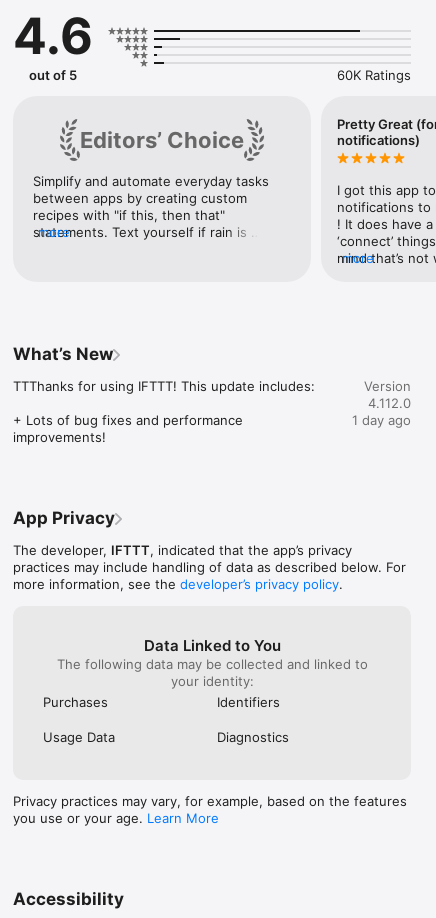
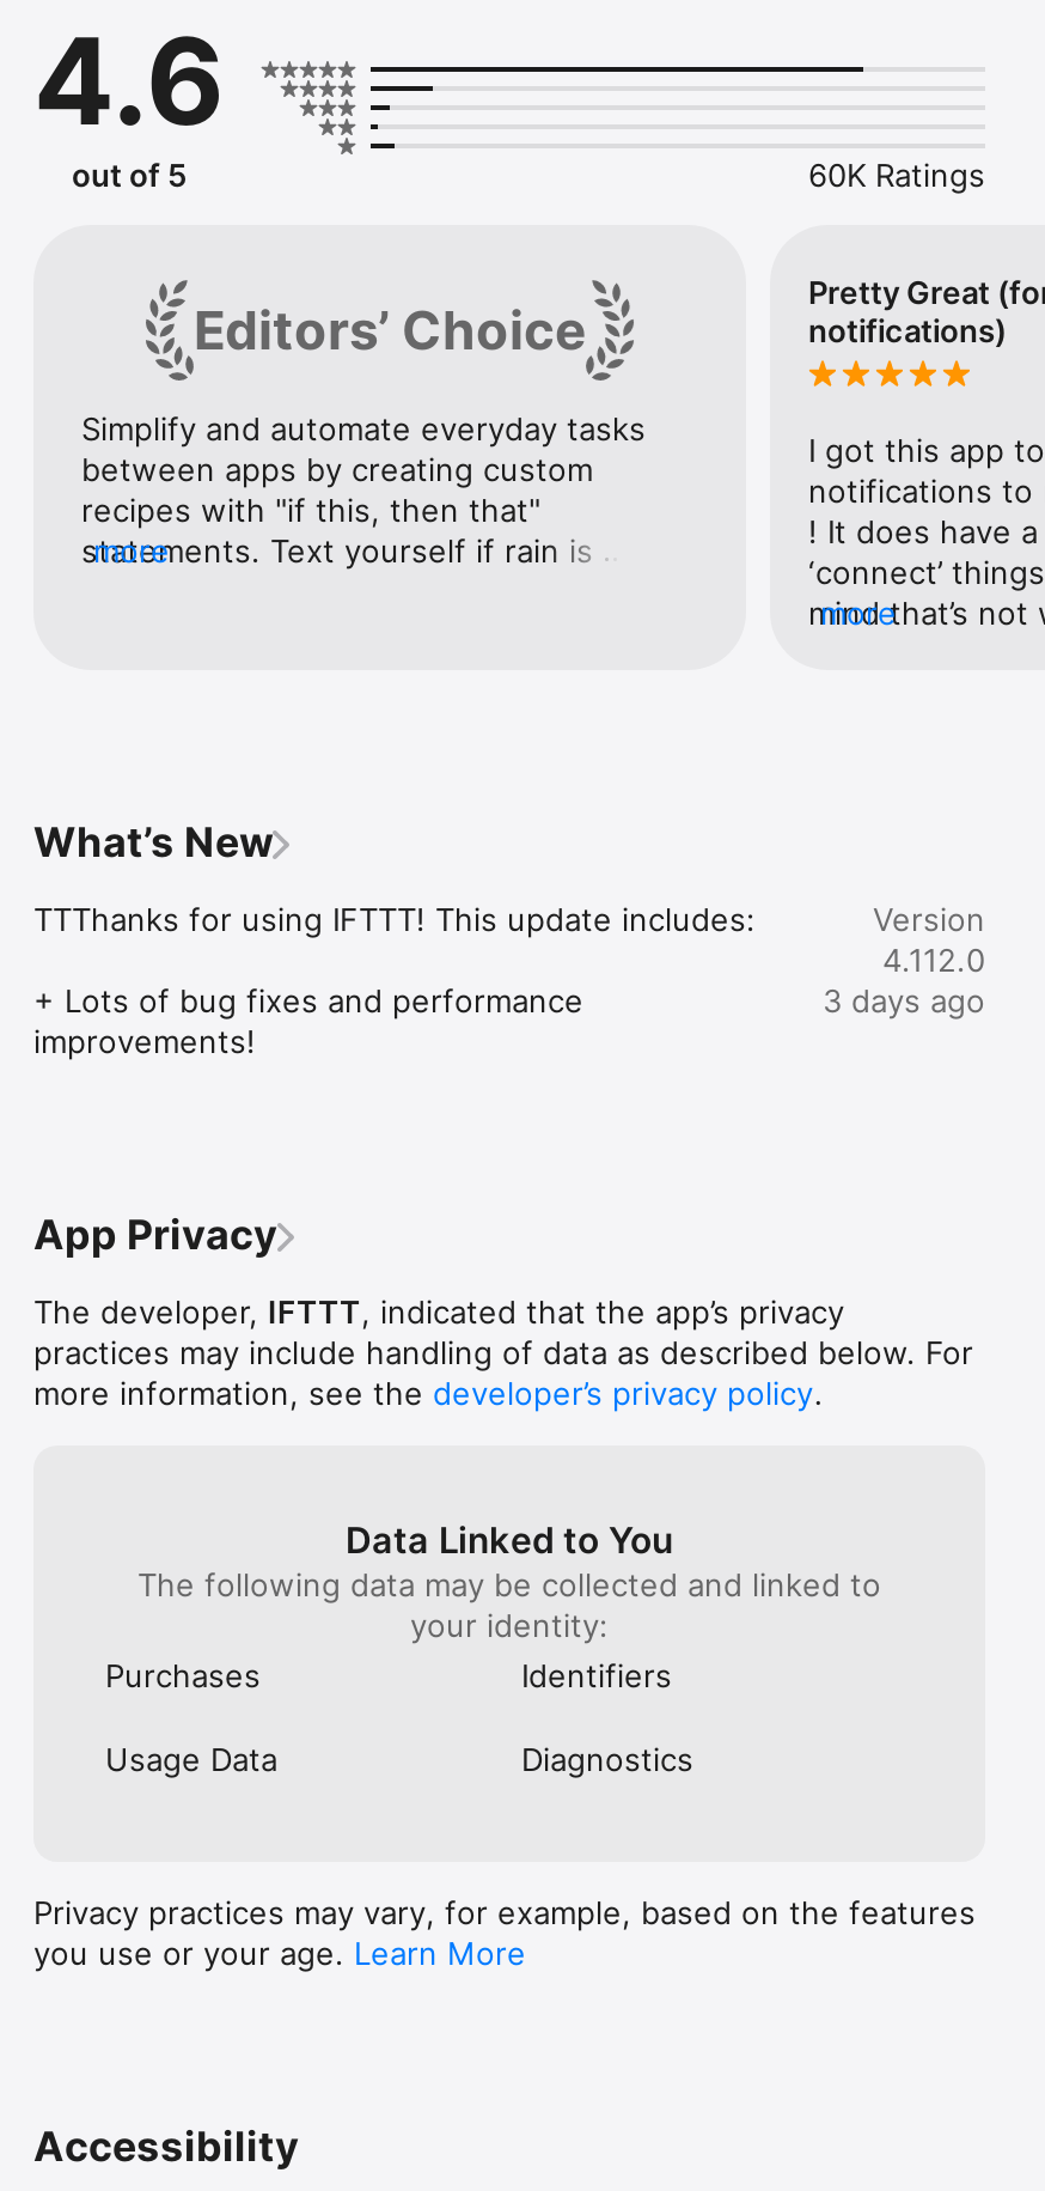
- 1 day ago
+ 3 days ago
